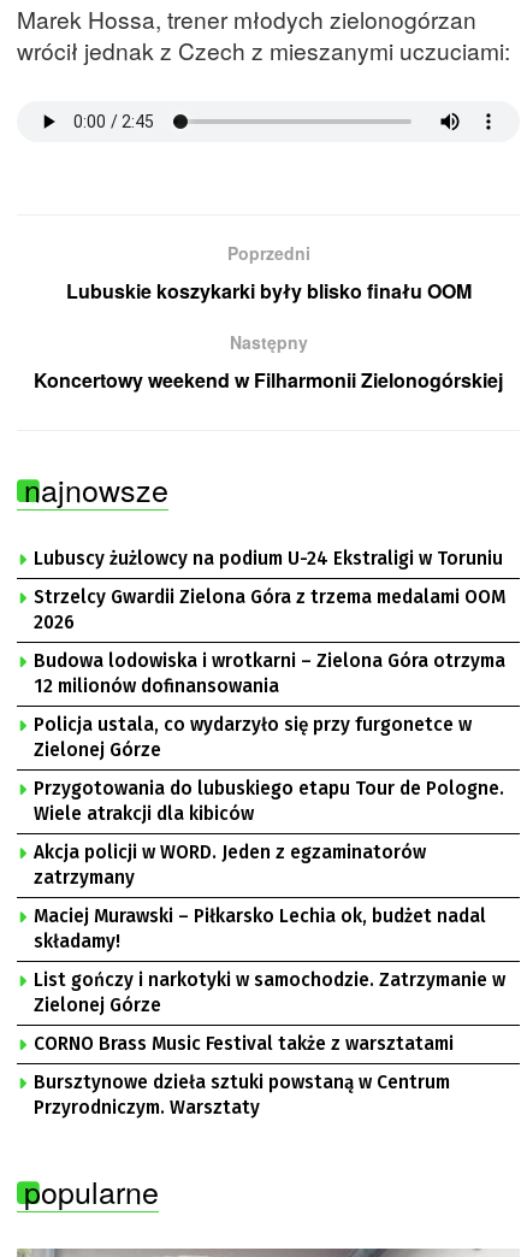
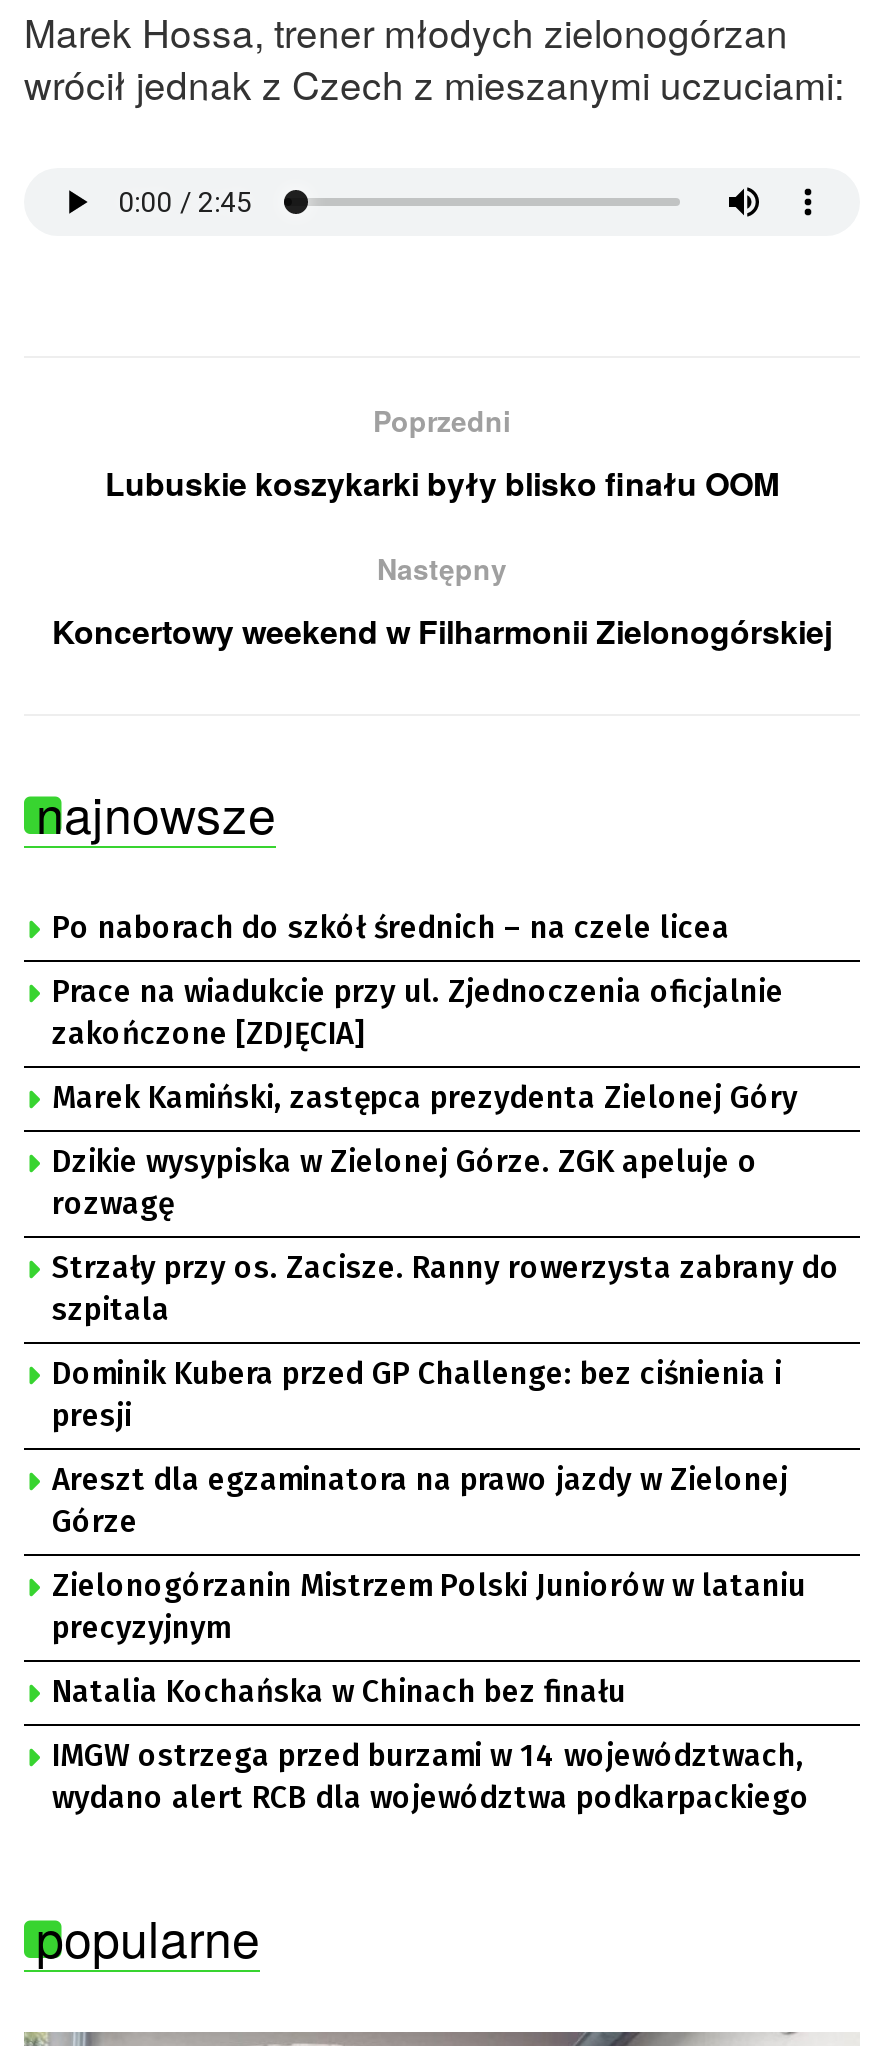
- Lubuscy żużlowcy na podium U-24 Ekstraligi w Toruniu
+ Po naborach do szkół średnich – na czele licea

- Strzelcy Gwardii Zielona Góra z trzema medalami OOM
- 2026
+ Prace na wiadukcie przy ul. Zjednoczenia oficjalnie
+ zakończone [ZDJĘCIA]

- Budowa lodowiska i wrotkarni – Zielona Góra otrzyma
- 12 milionów dofinansowania
+ Marek Kamiński, zastępca prezydenta Zielonej Góry

- Policja ustala, co wydarzyło się przy furgonetce w
- Zielonej Górze
+ Dzikie wysypiska w Zielonej Górze. ZGK apeluje o
+ rozwagę

- Przygotowania do lubuskiego etapu Tour de Pologne.
- Wiele atrakcji dla kibiców
+ Strzały przy os. Zacisze. Ranny rowerzysta zabrany do
+ szpitala

- Akcja policji w WORD. Jeden z egzaminatorów
- zatrzymany
+ Dominik Kubera przed GP Challenge: bez ciśnienia i
+ presji

- Maciej Murawski – Piłkarsko Lechia ok, budżet nadal
- składamy!
+ Areszt dla egzaminatora na prawo jazdy w Zielonej
+ Górze

- List gończy i narkotyki w samochodzie. Zatrzymanie w
- Zielonej Górze
+ Zielonogórzanin Mistrzem Polski Juniorów w lataniu
+ precyzyjnym

- CORNO Brass Music Festival także z warsztatami
+ Natalia Kochańska w Chinach bez finału

- Bursztynowe dzieła sztuki powstaną w Centrum
- Przyrodniczym. Warsztaty
+ IMGW ostrzega przed burzami w 14 województwach,
+ wydano alert RCB dla województwa podkarpackiego
